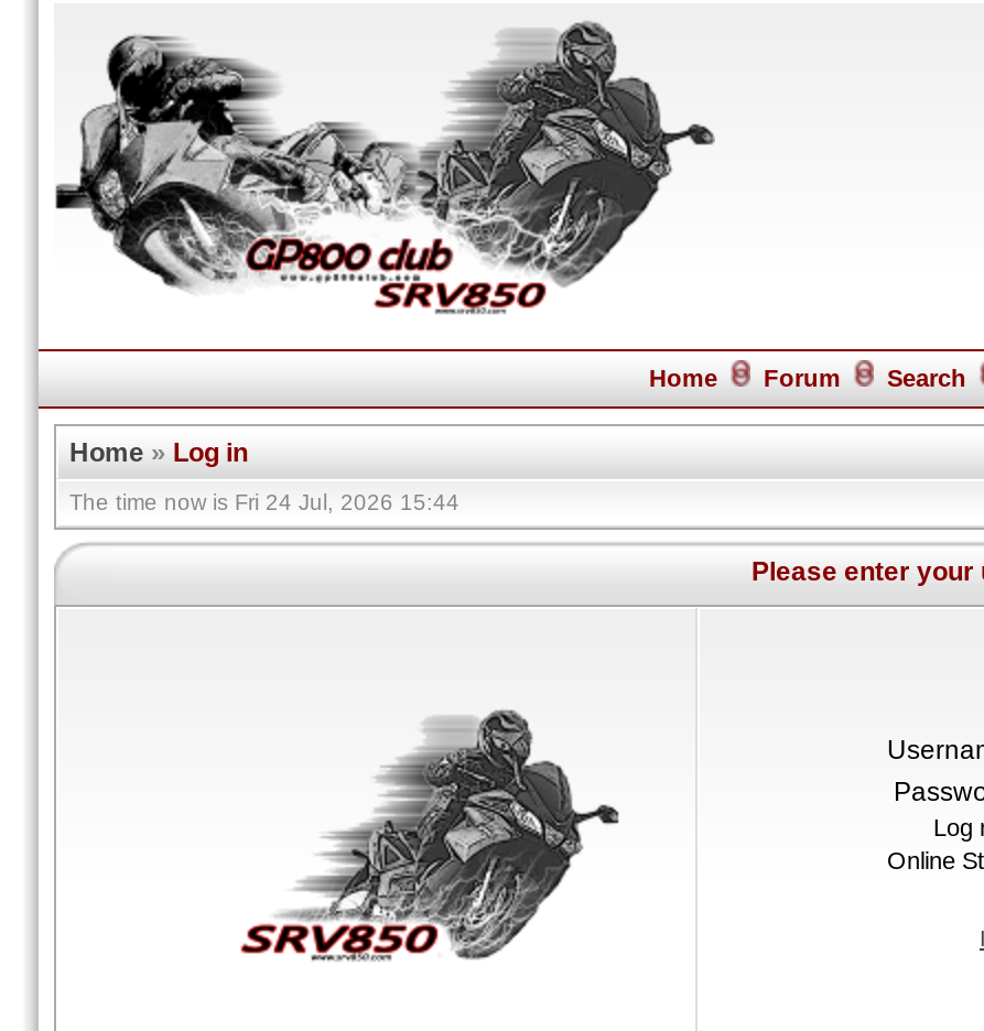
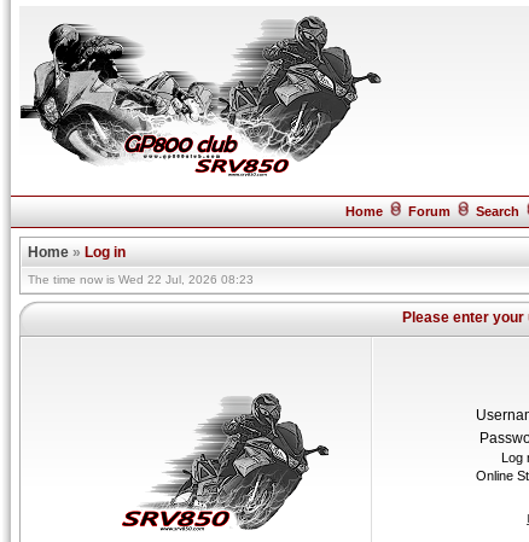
- The time now is Fri 24 Jul, 2026 15:44
+ The time now is Wed 22 Jul, 2026 08:23
